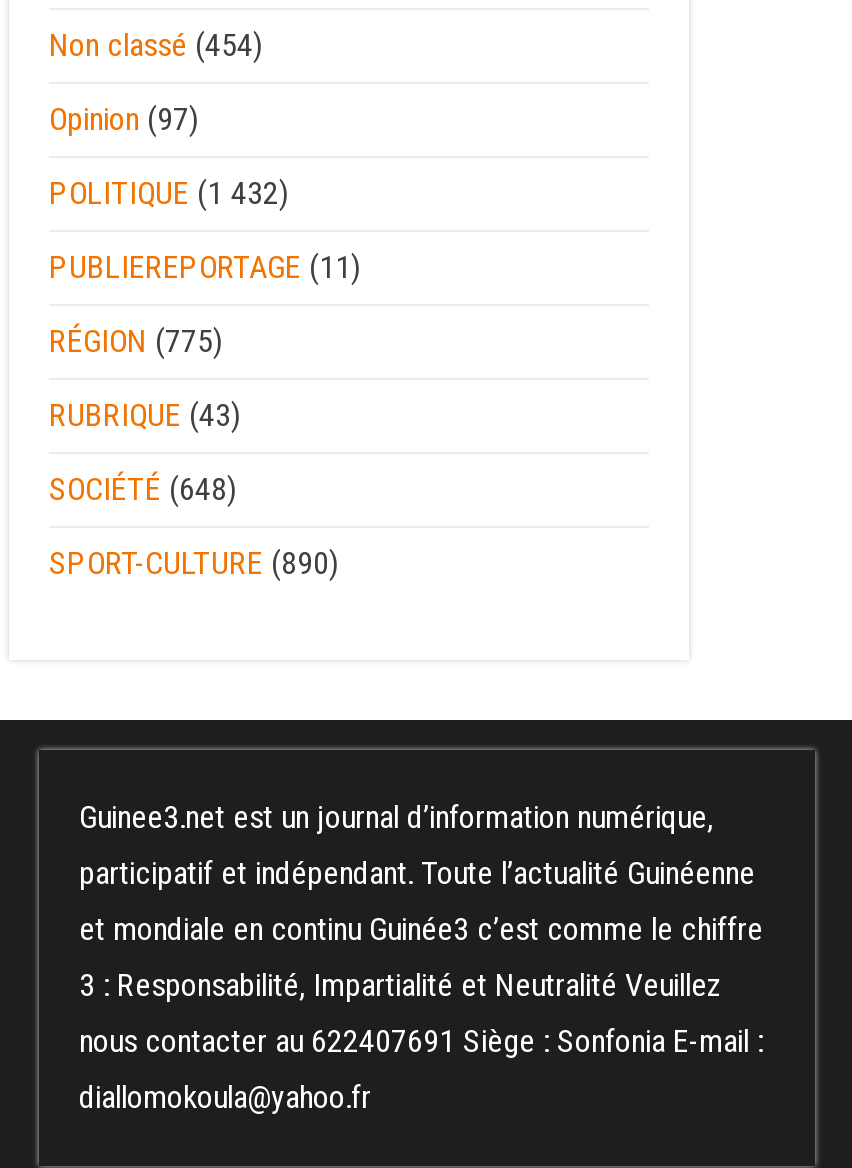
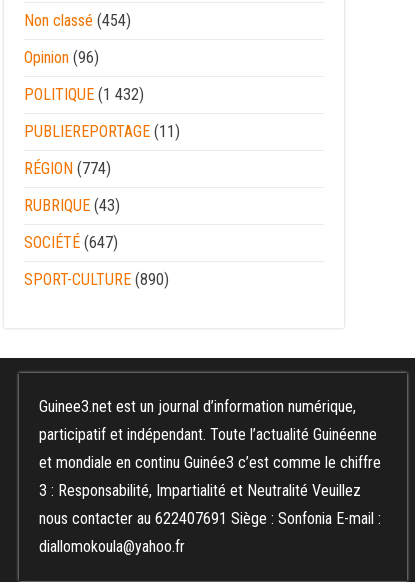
- Opinion (97)
+ Opinion (96)

- RÉGION (775)
+ RÉGION (774)

- SOCIÉTÉ (648)
+ SOCIÉTÉ (647)
